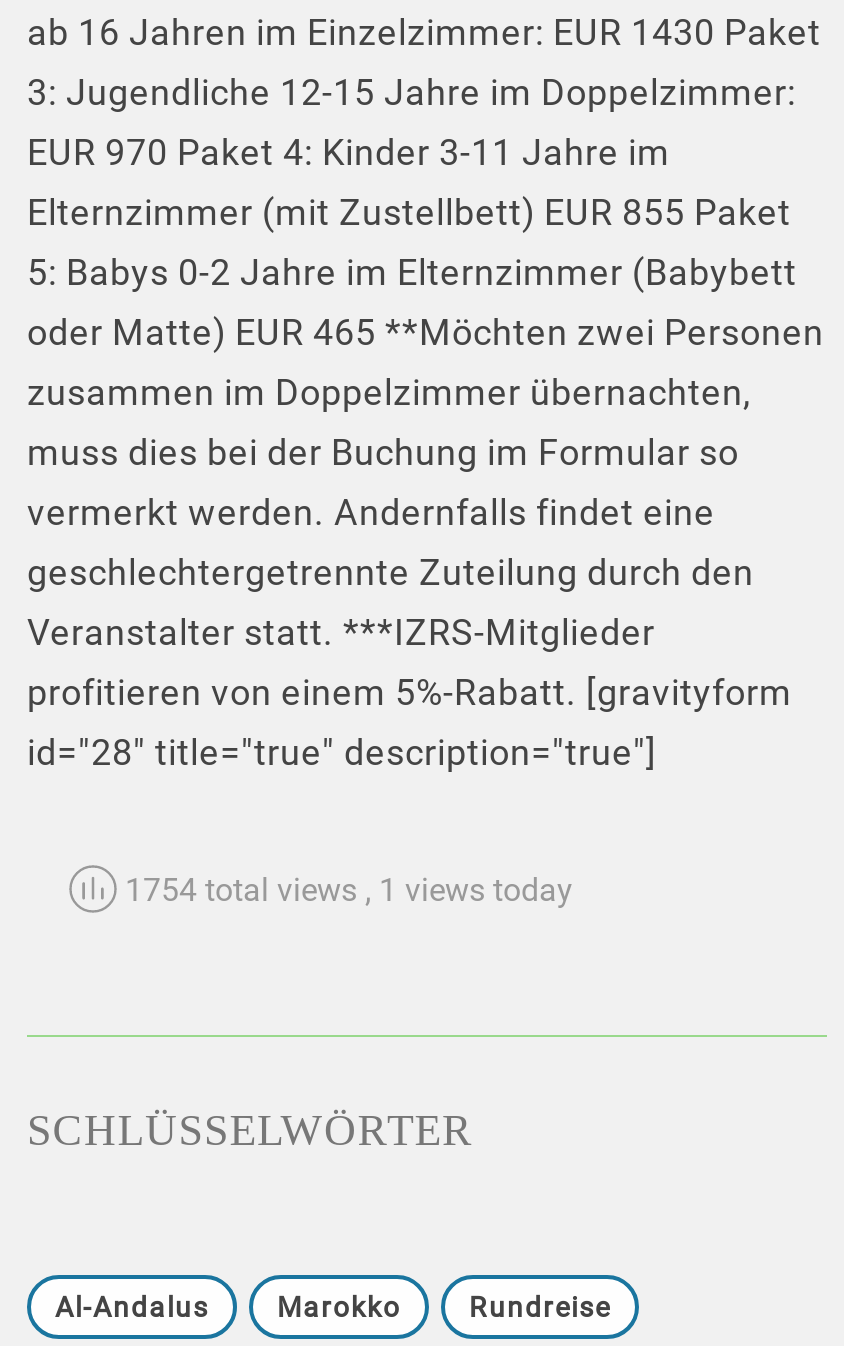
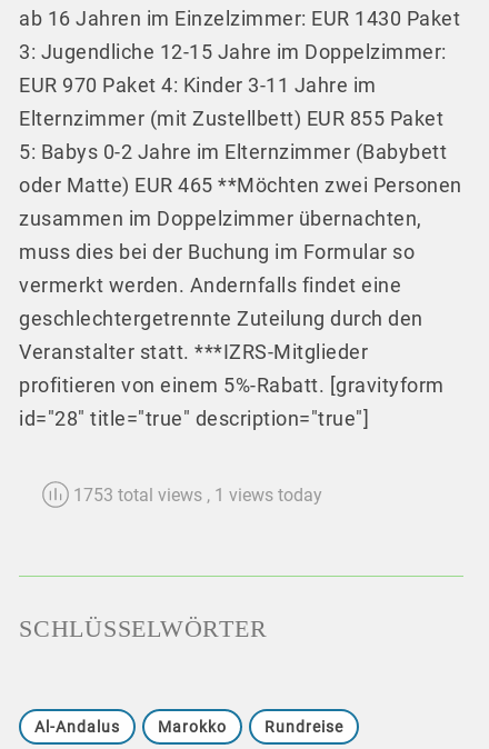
- 1754 total views, 1 views today
+ 1753 total views, 1 views today
